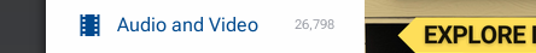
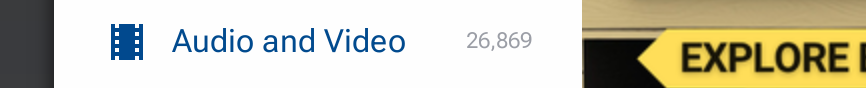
- 26,798
+ 26,869
